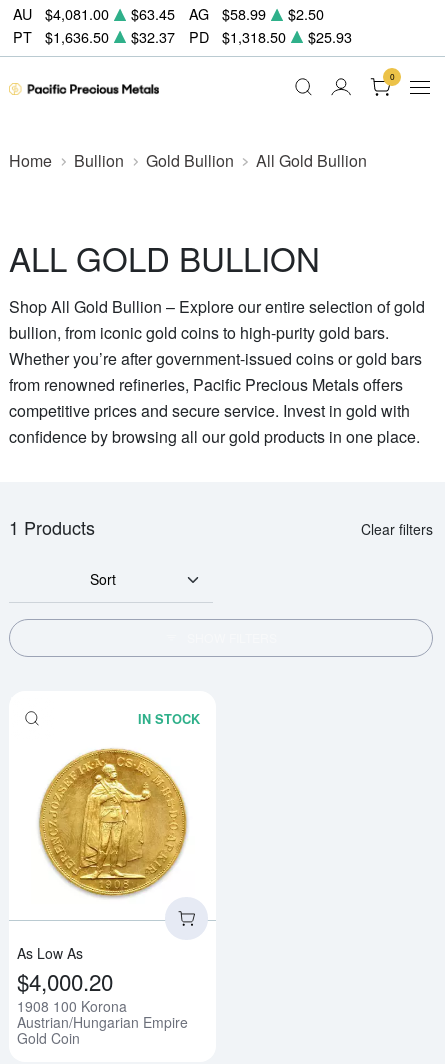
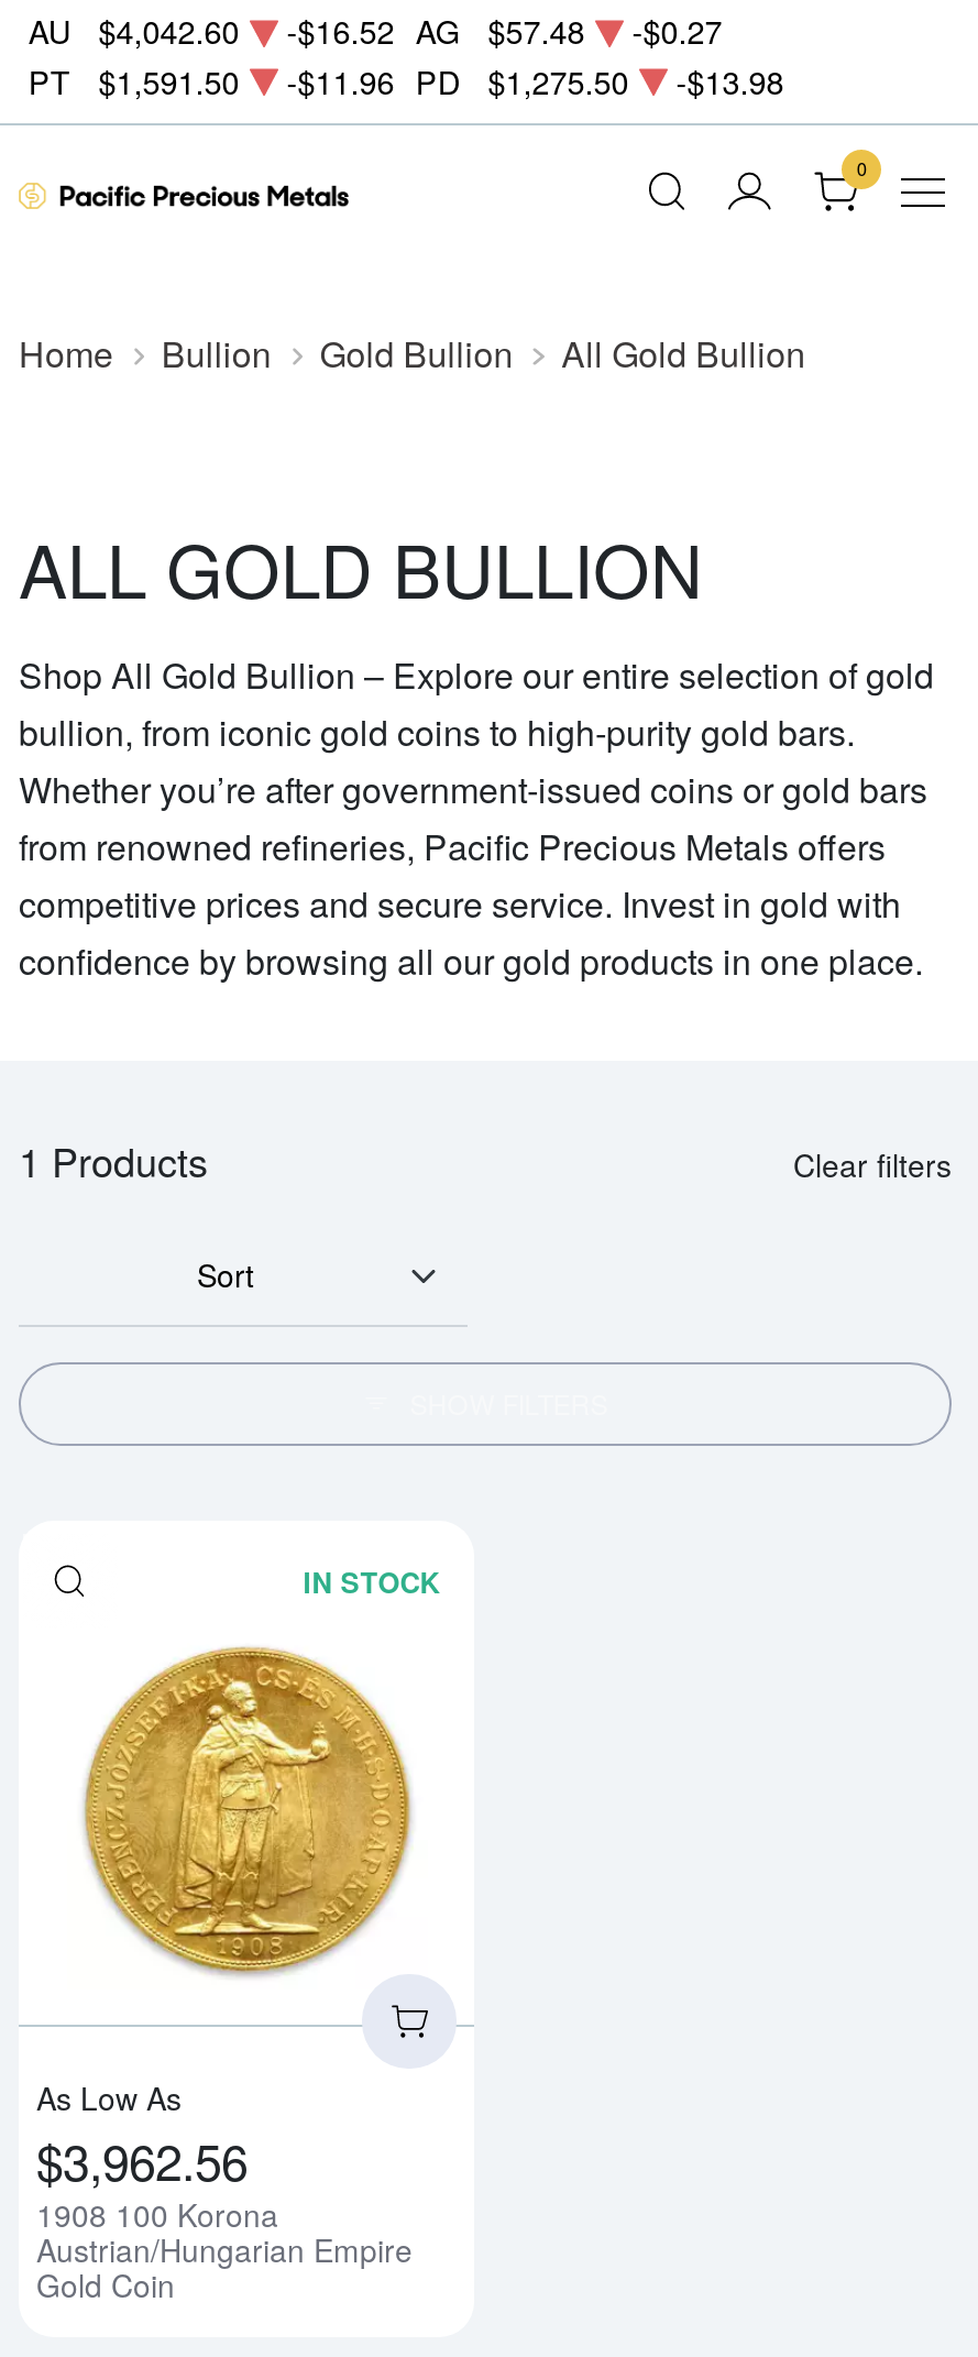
- $4,081.00
- $63.45
- AG
- $58.99
- $2.50
+ $4,042.60
+ -$16.52 AG
+ $57.48
+ -$0.27

- $1,636.50
- $32.37
- PD
- $1,318.50
- $25.93
+ $1,591.50
+ -$11.96 PD
+ $1,275.50
+ -$13.98

- $4,000.20
+ $3,962.56
